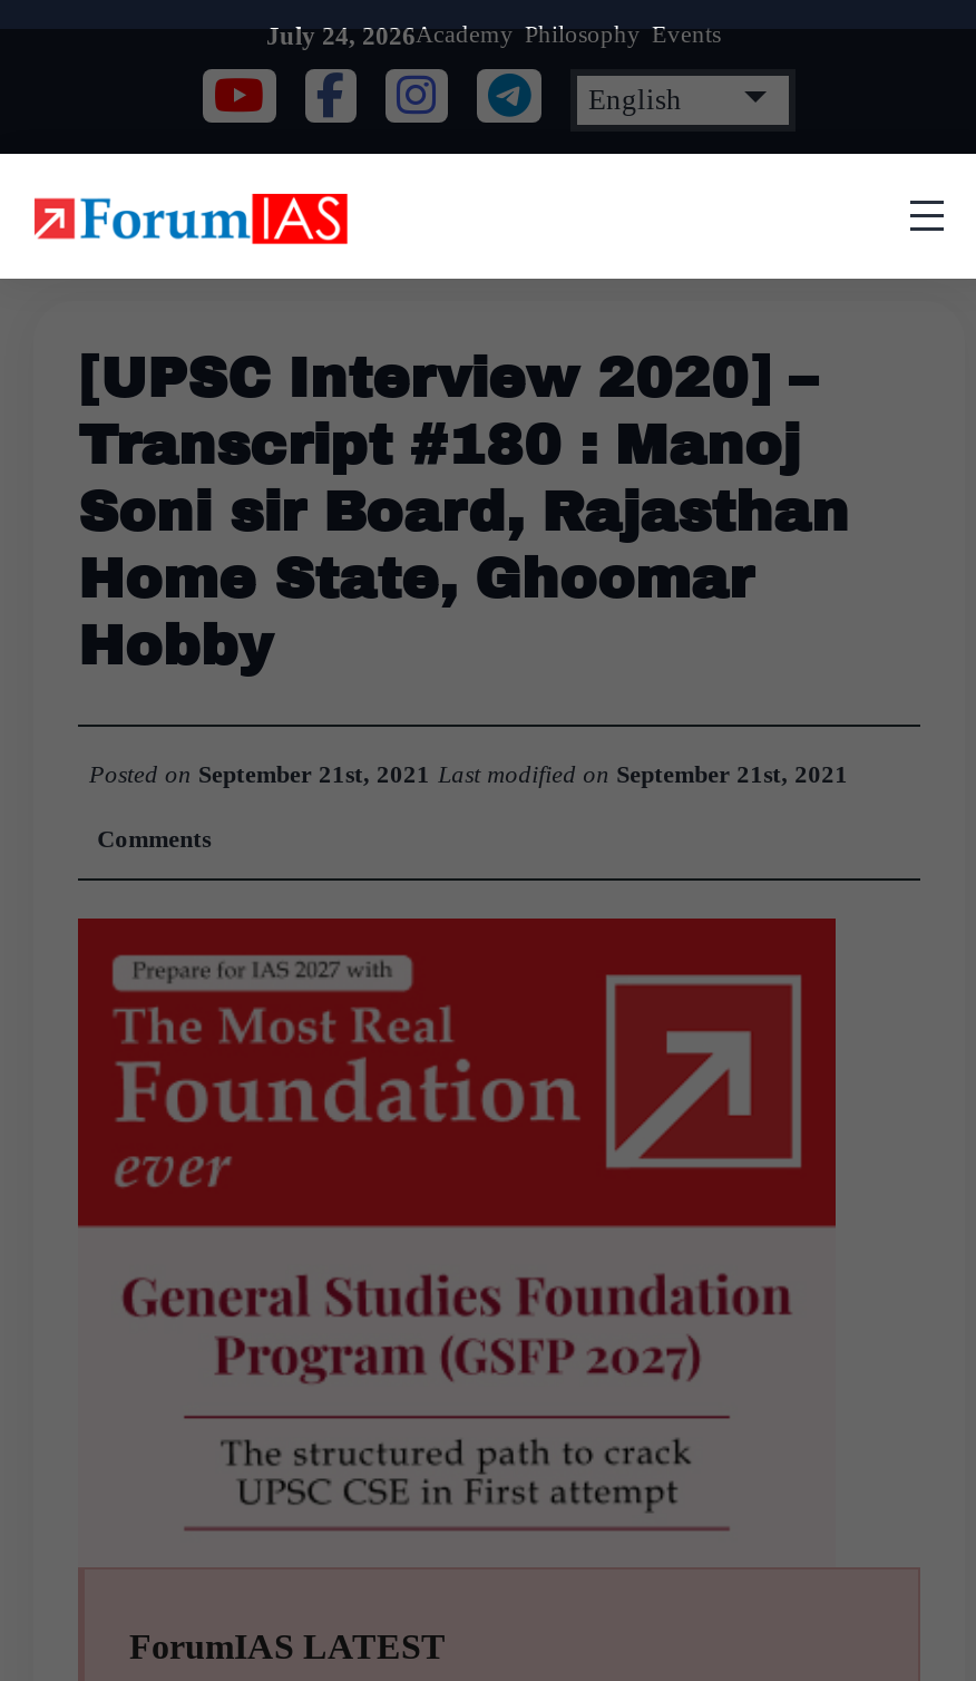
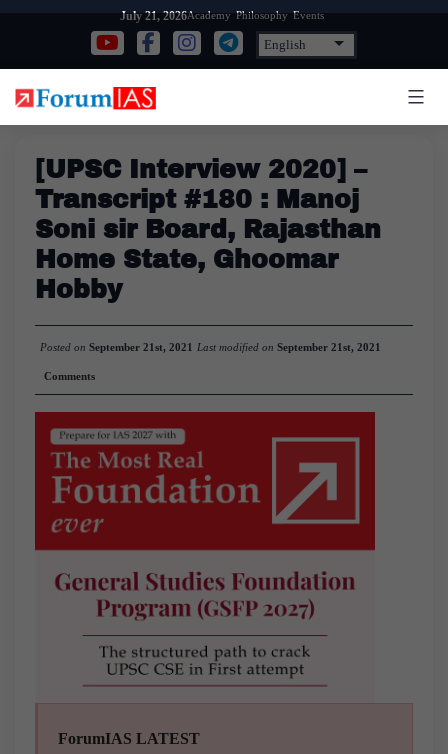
- July 24, 2026Academy Philosophy Events
+ July 21, 2026Academy Philosophy Events
